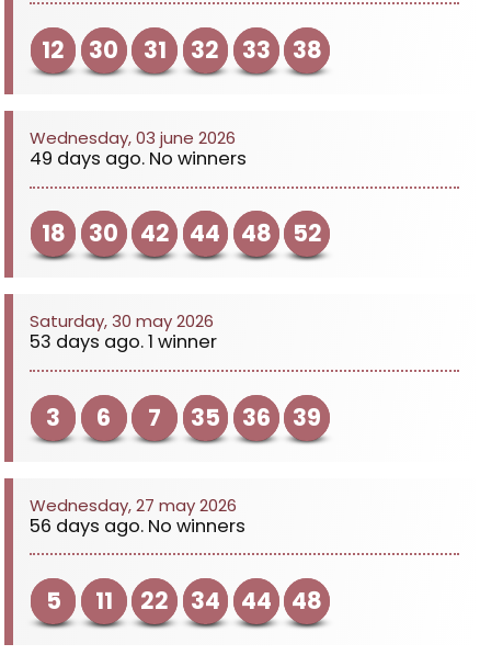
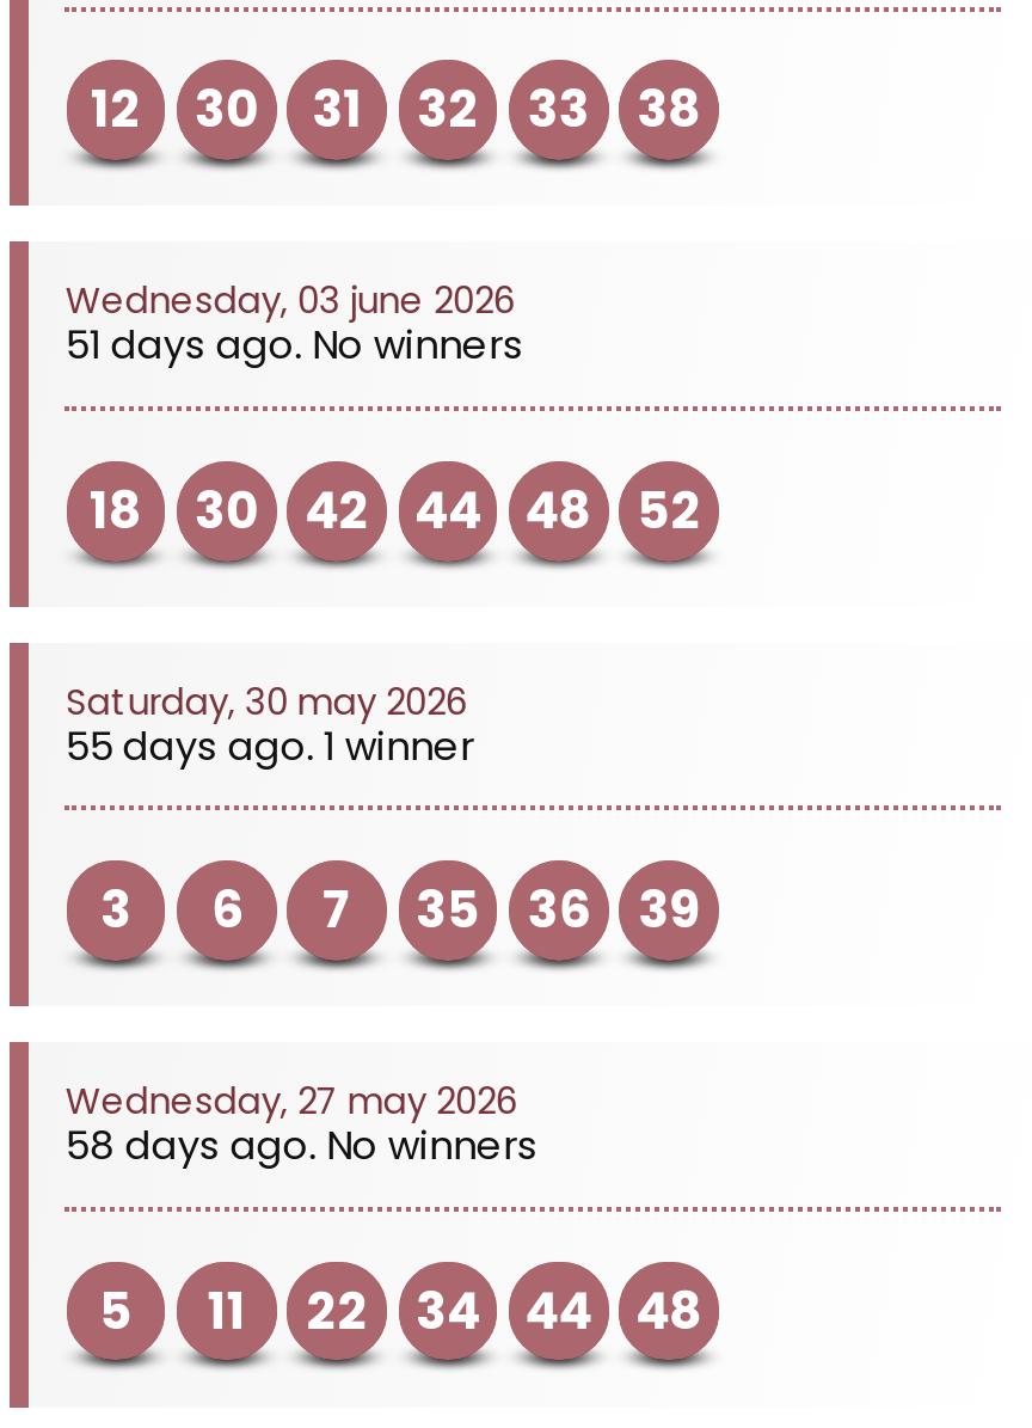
- 49 days ago. No winners
+ 51 days ago. No winners

- 53 days ago. 1 winner
+ 55 days ago. 1 winner

- 56 days ago. No winners
+ 58 days ago. No winners
